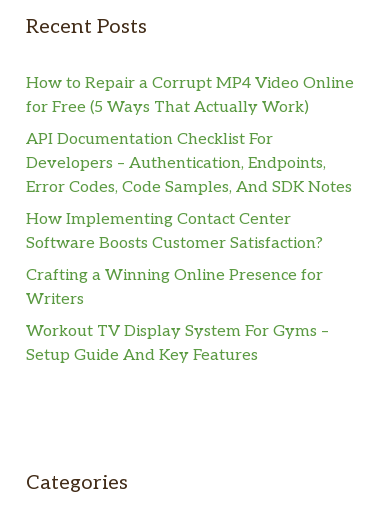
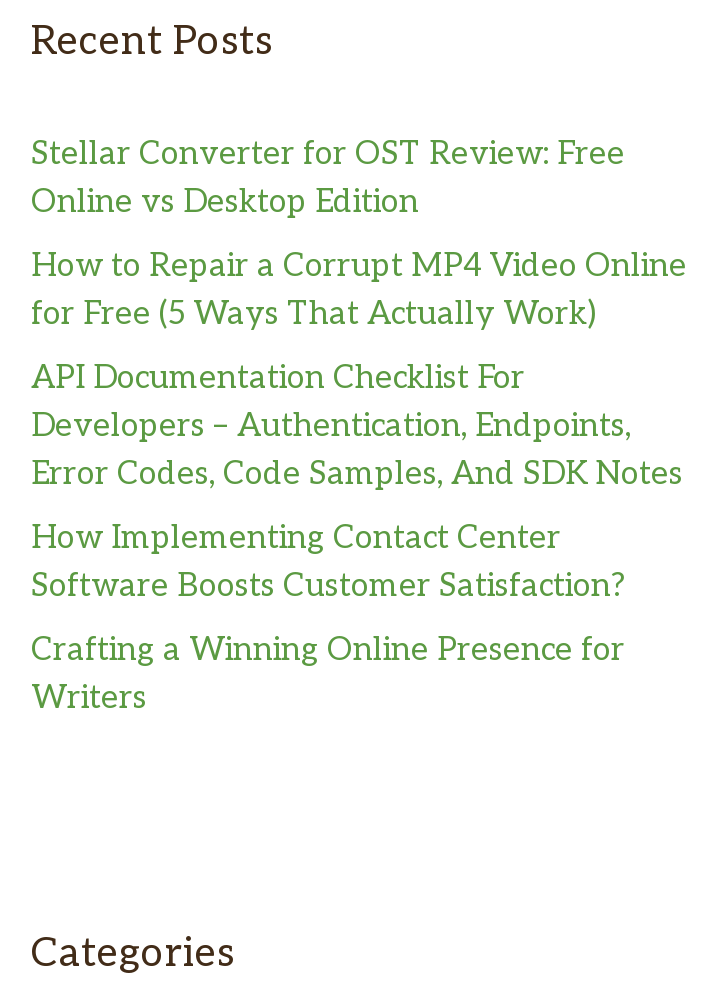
+ Stellar Converter for OST Review: Free
+ Online vs Desktop Edition

moved down: How to Repair a Corrupt MP4 Video Online | for Free (5 Ways That Actually Work) | API Documentation Checklist For | ... | Crafting a Winning Online Presence for | Writers

- Workout TV Display System For Gyms –
- Setup Guide And Key Features
